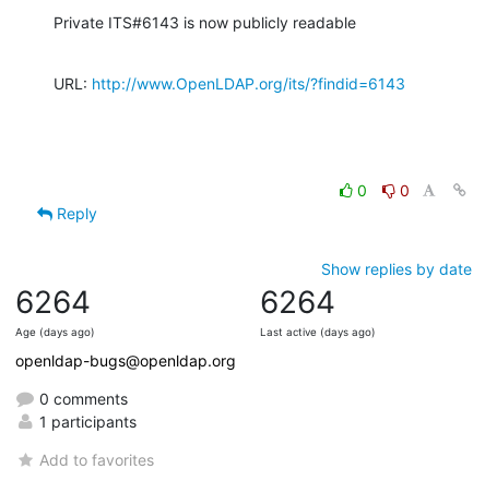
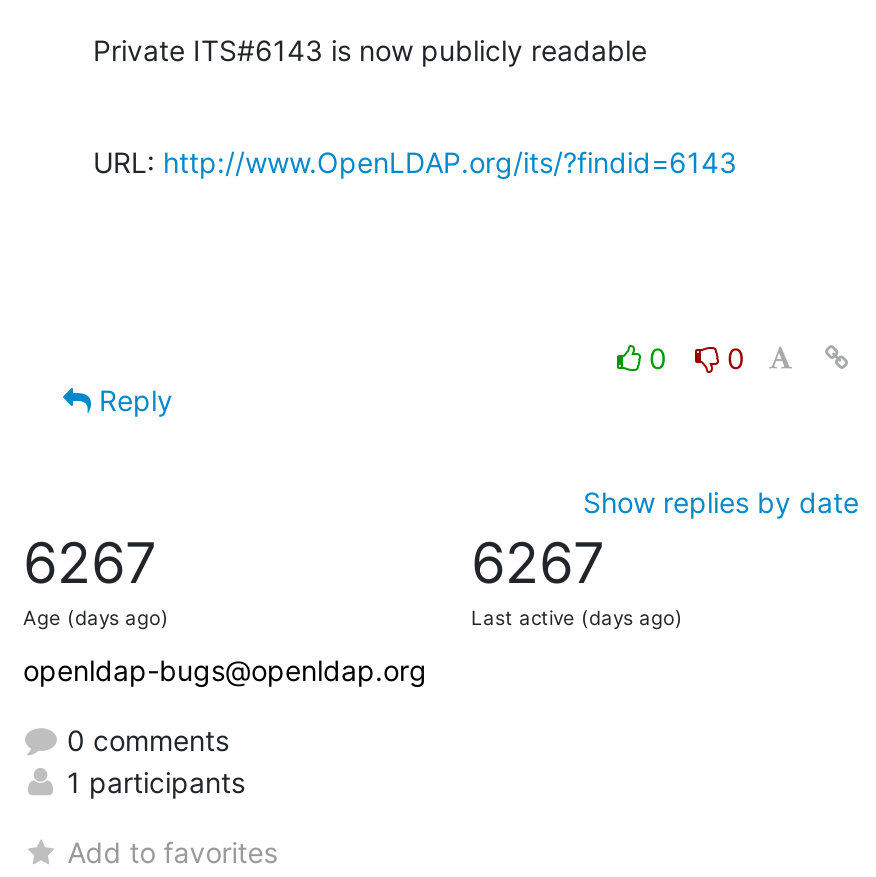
- 6264
+ 6267

- 6264
+ 6267
